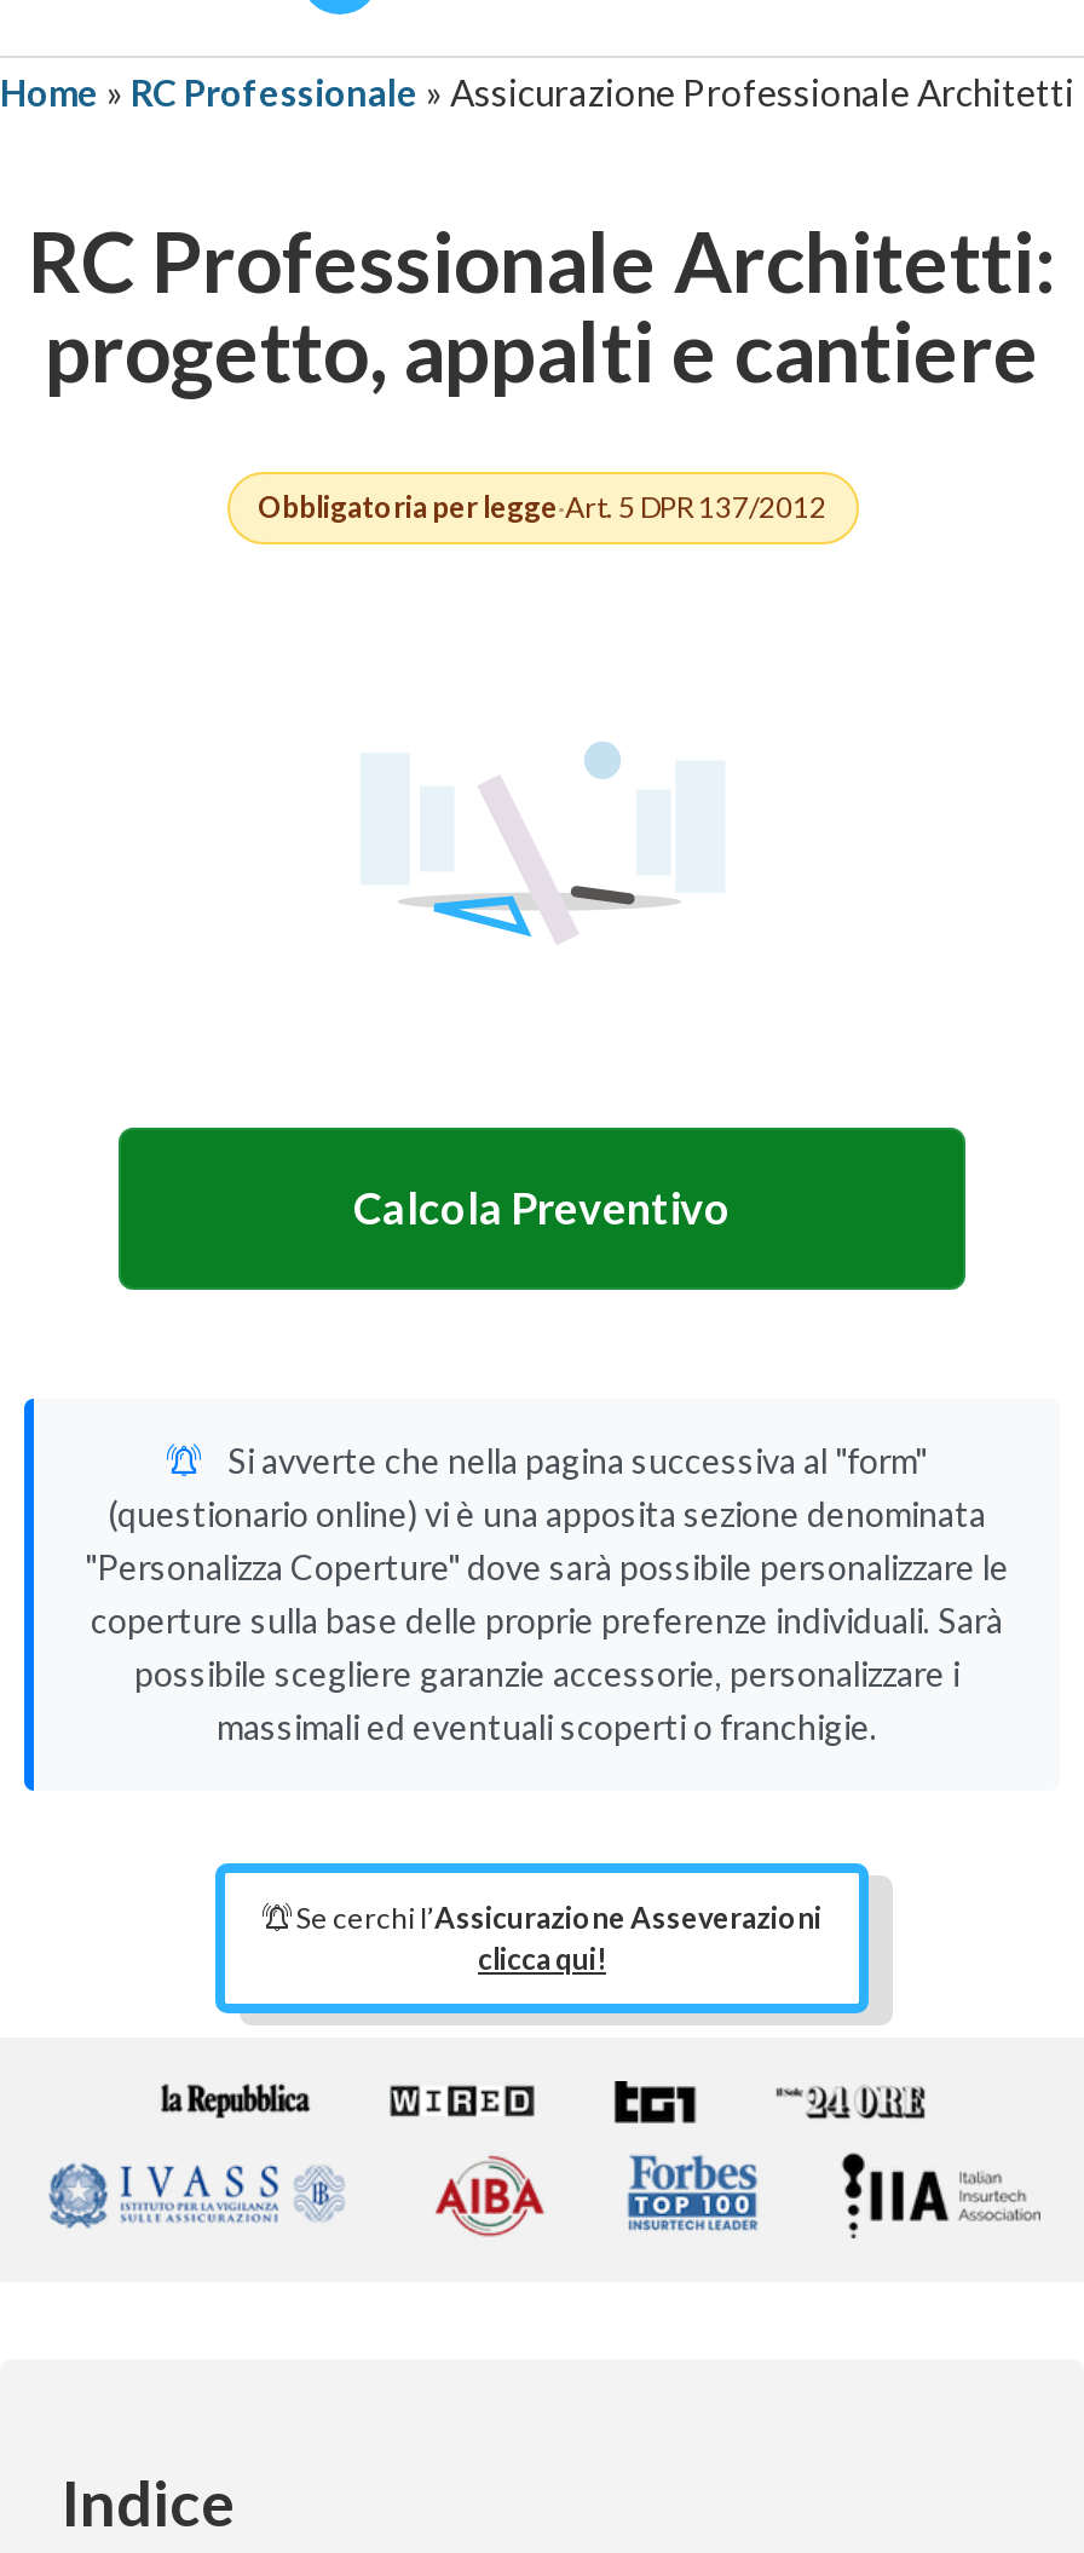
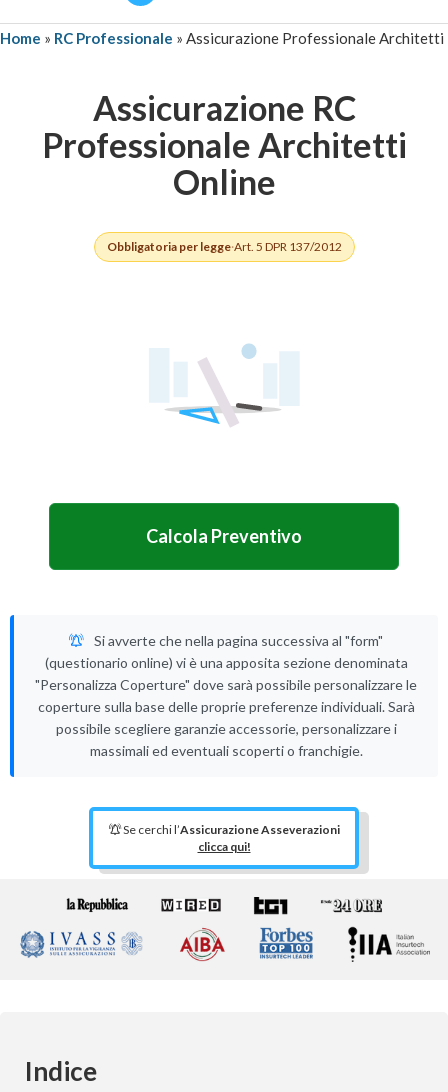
- RC Professionale Architetti:
- progetto, appalti e cantiere
+ Assicurazione RC
+ Professionale Architetti
+ Online
